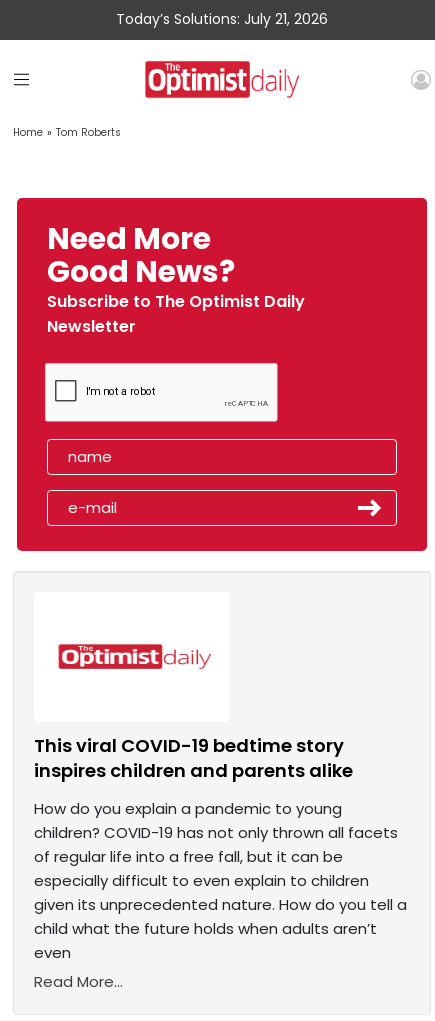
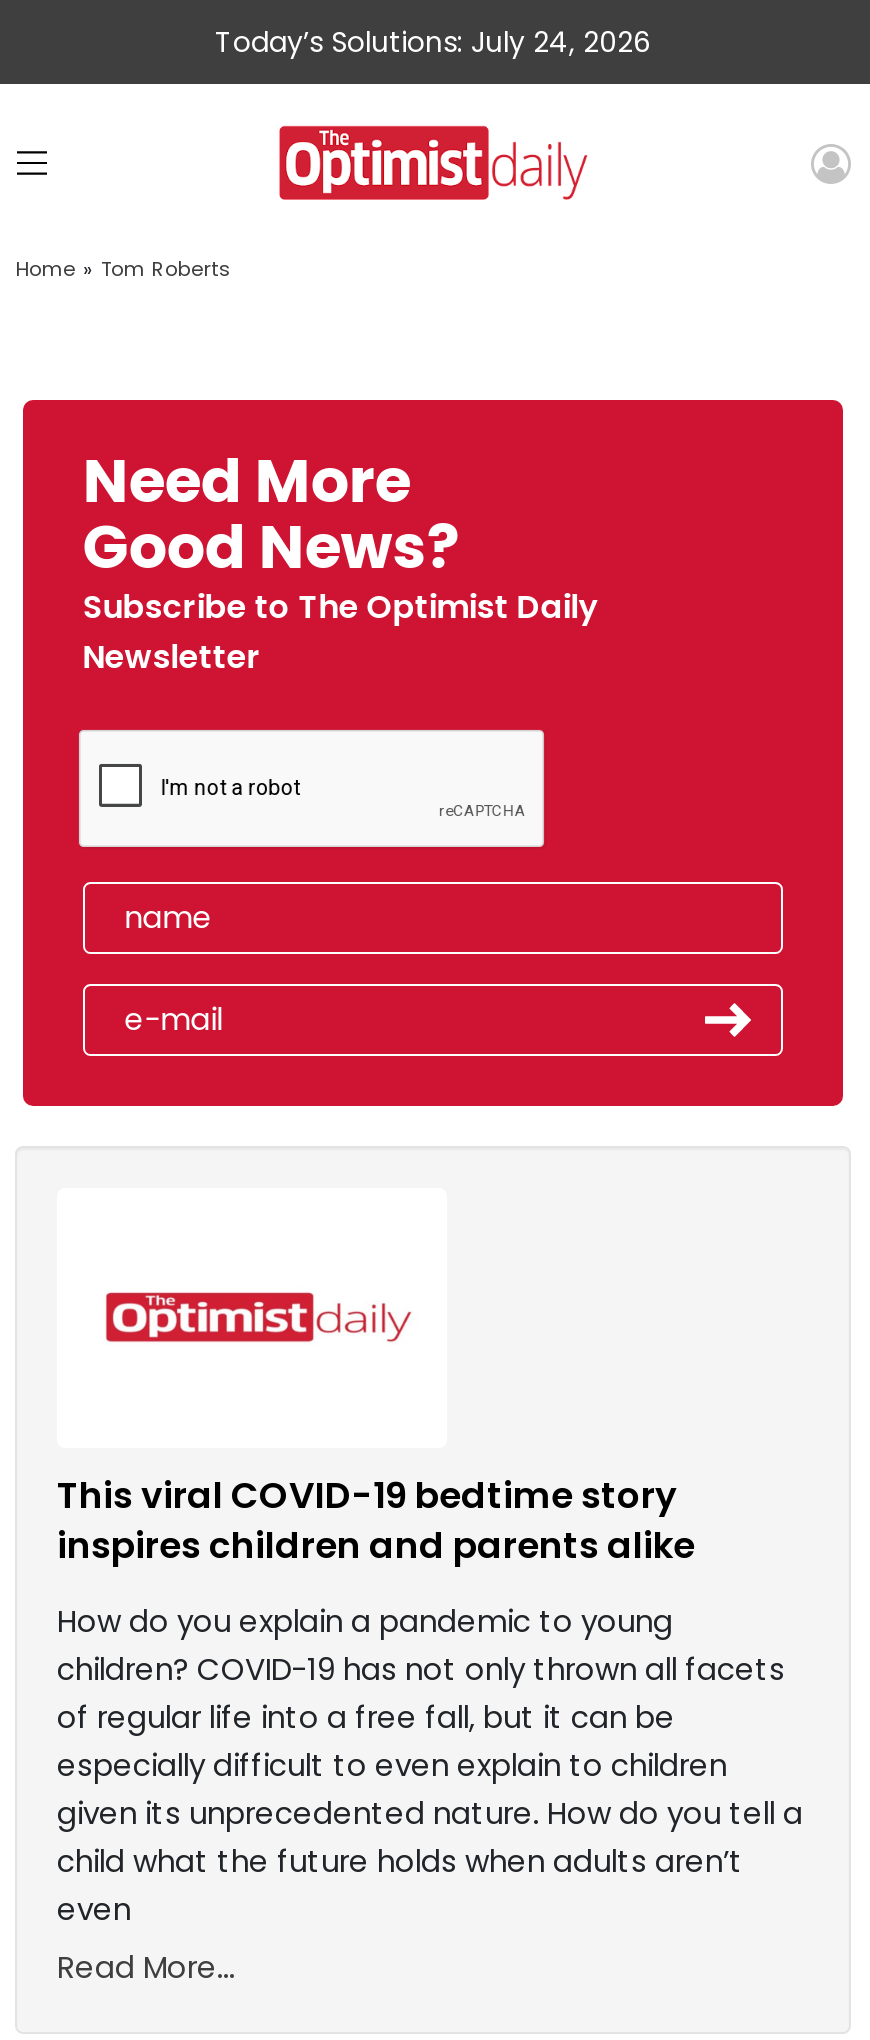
- Today’s Solutions: July 21, 2026
+ Today’s Solutions: July 24, 2026
